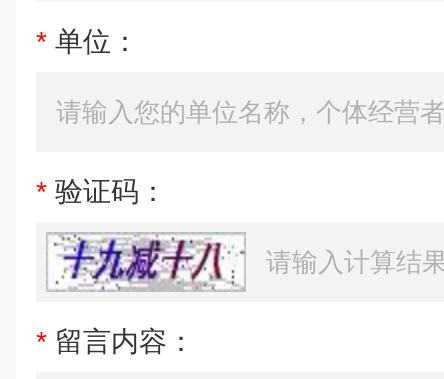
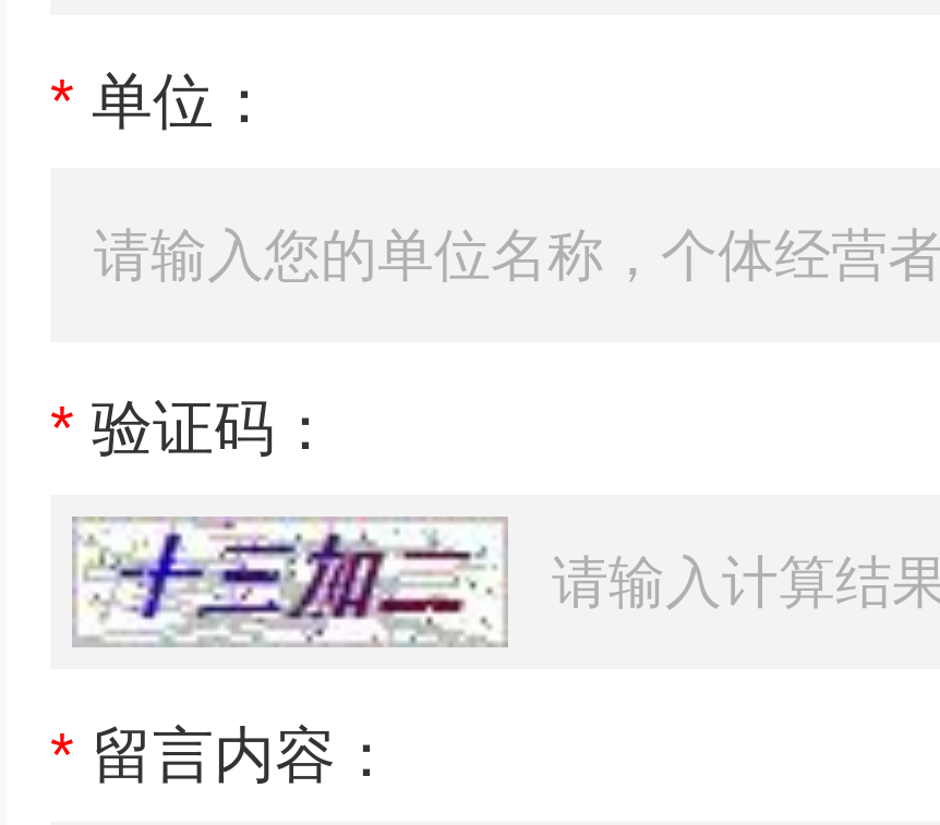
- [image]
+ [image]
